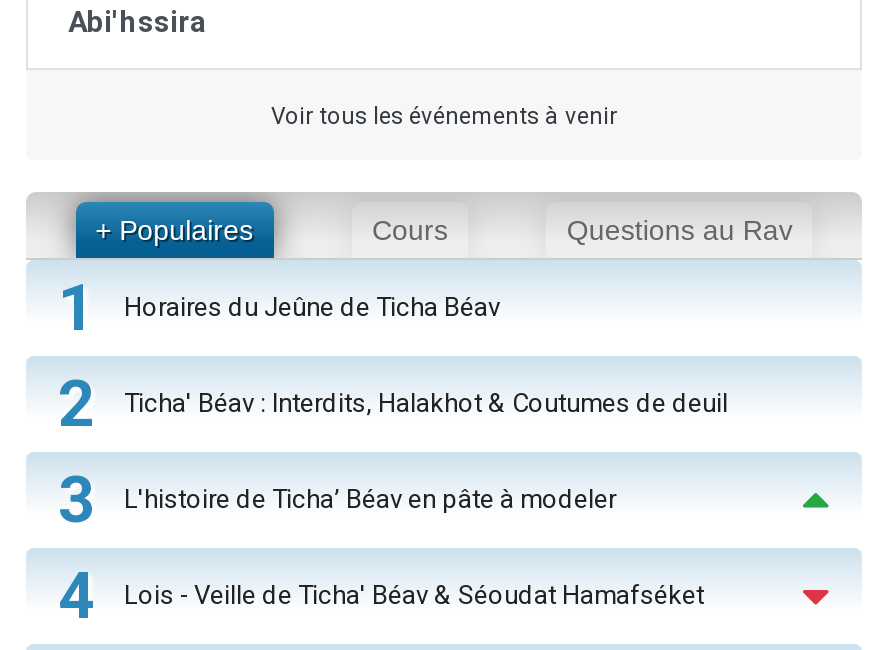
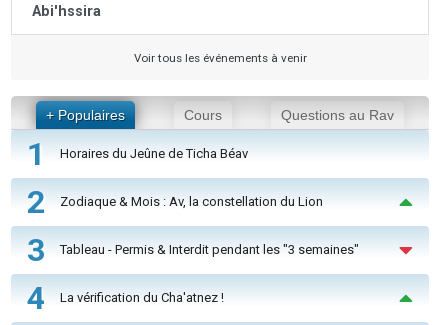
- Ticha' Béav : Interdits, Halakhot & Coutumes de deuil
+ Zodiaque & Mois : Av, la constellation du Lion

- L'histoire de Ticha’ Béav en pâte à modeler
+ Tableau - Permis & Interdit pendant les "3 semaines"

- Lois - Veille de Ticha' Béav & Séoudat Hamafséket
+ La vérification du Cha'atnez !
